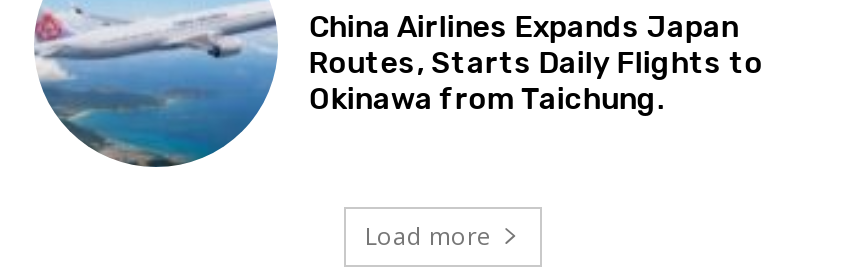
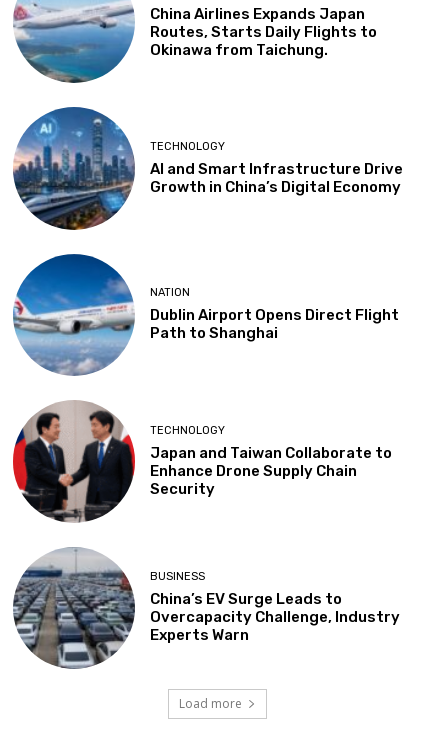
+ [image]
+ TECHNOLOGY
+ AI and Smart Infrastructure Drive
+ Growth in China’s Digital Economy

+ [image]
+ NATION
+ Dublin Airport Opens Direct Flight
+ Path to Shanghai

+ [image]
+ TECHNOLOGY
+ Japan and Taiwan Collaborate to
+ Enhance Drone Supply Chain
+ Security

+ [image]
+ BUSINESS
+ China’s EV Surge Leads to
+ Overcapacity Challenge, Industry
+ Experts Warn
